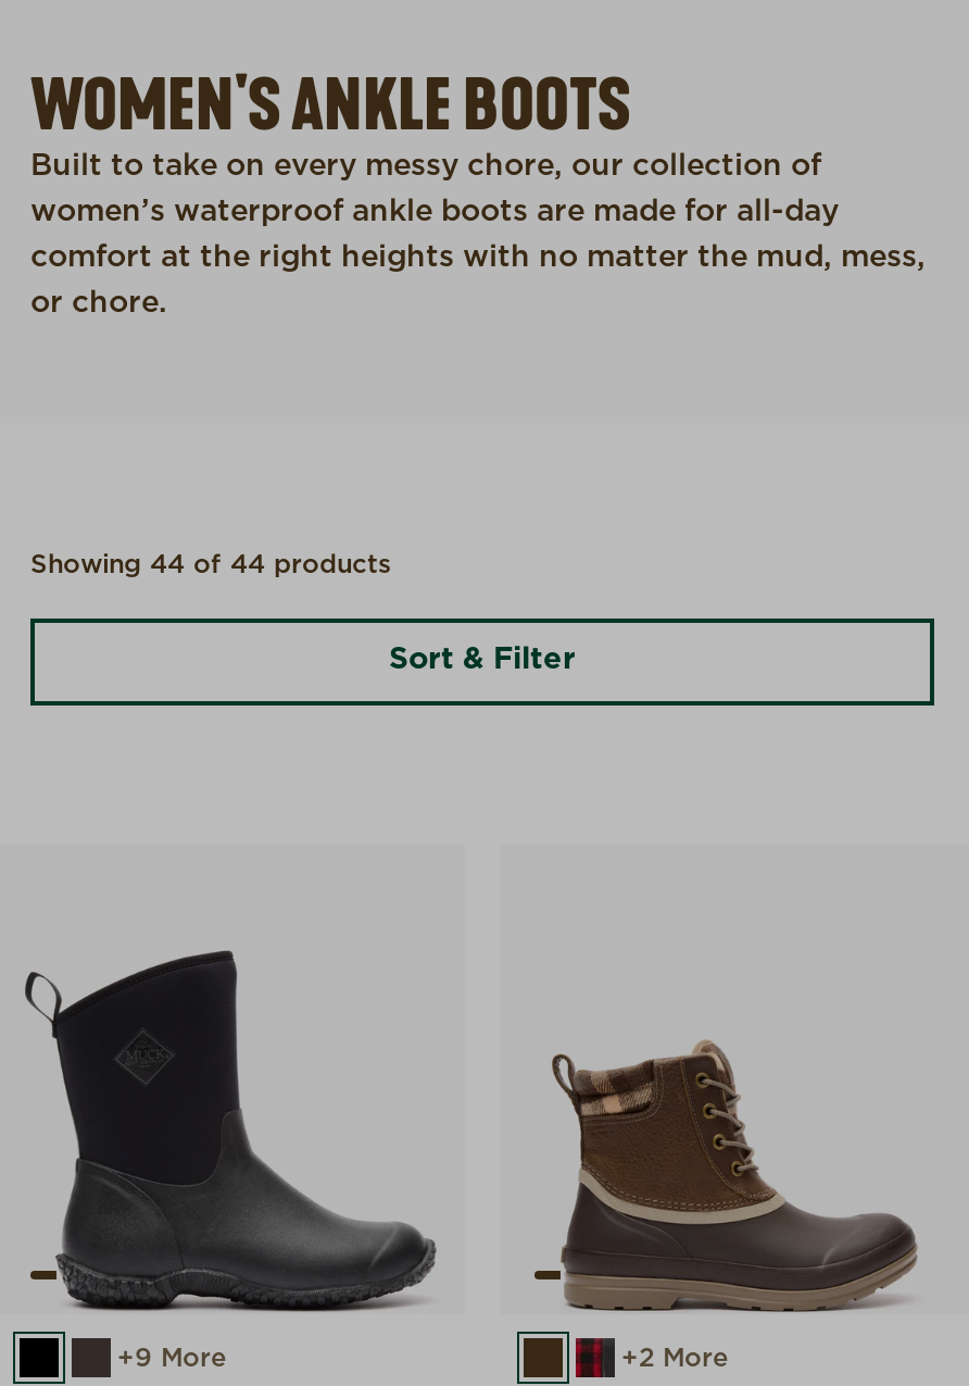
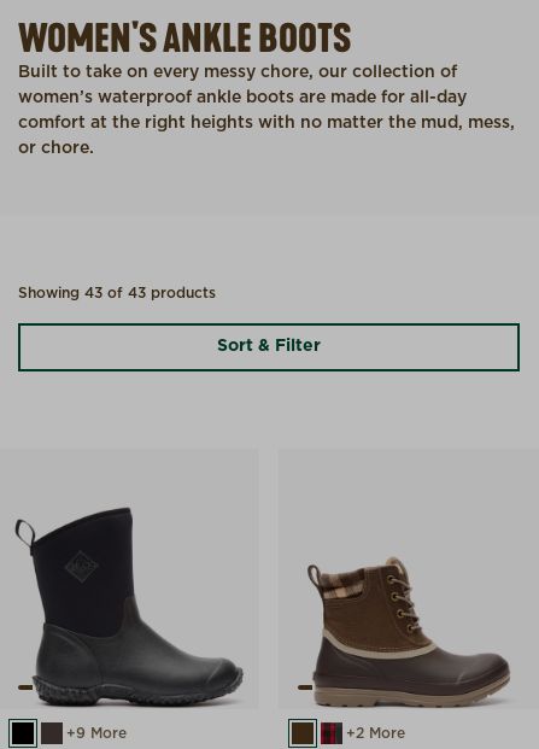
- Showing 44 of 44 products
+ Showing 43 of 43 products
